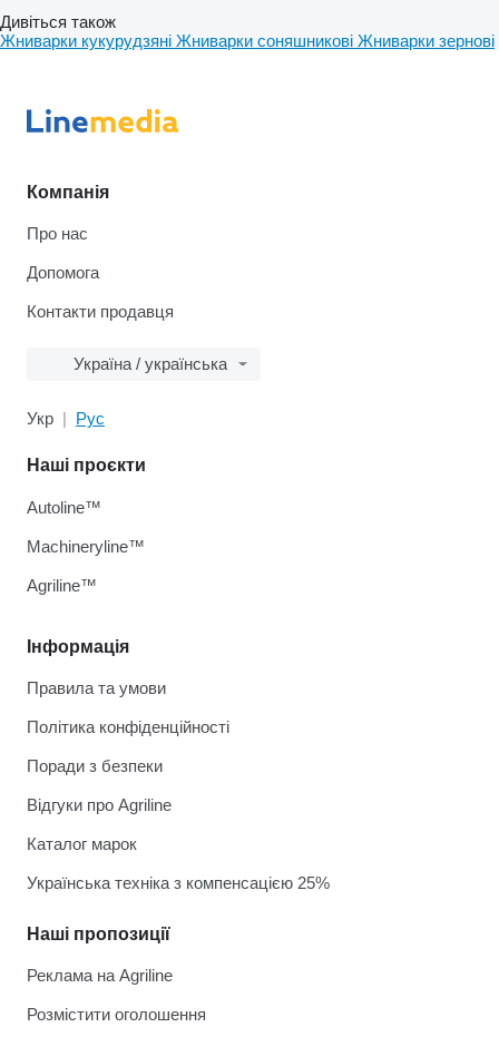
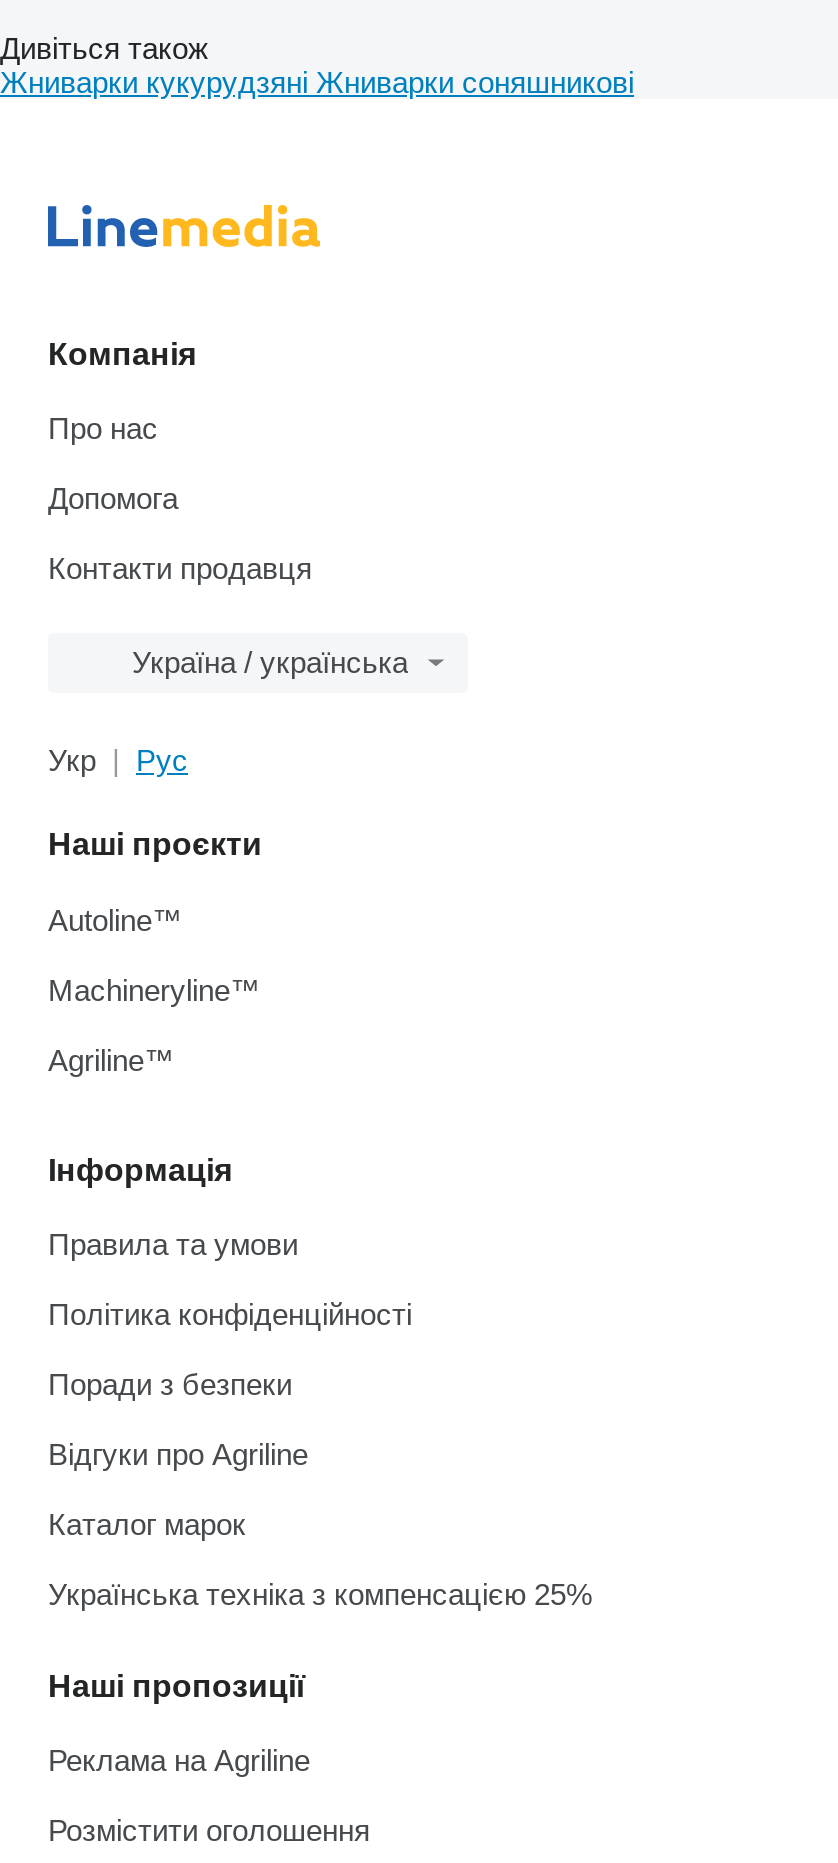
- Жниварки кукурудзяні Жниварки соняшникові Жниварки зернові
+ Жниварки кукурудзяні Жниварки соняшникові
